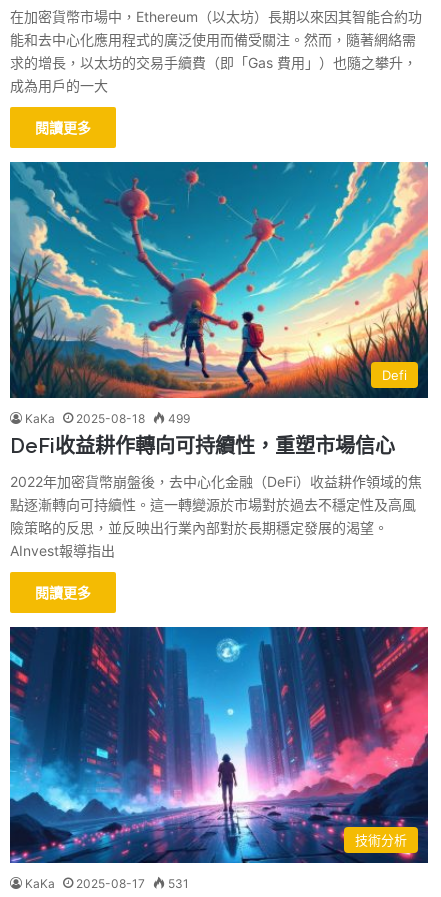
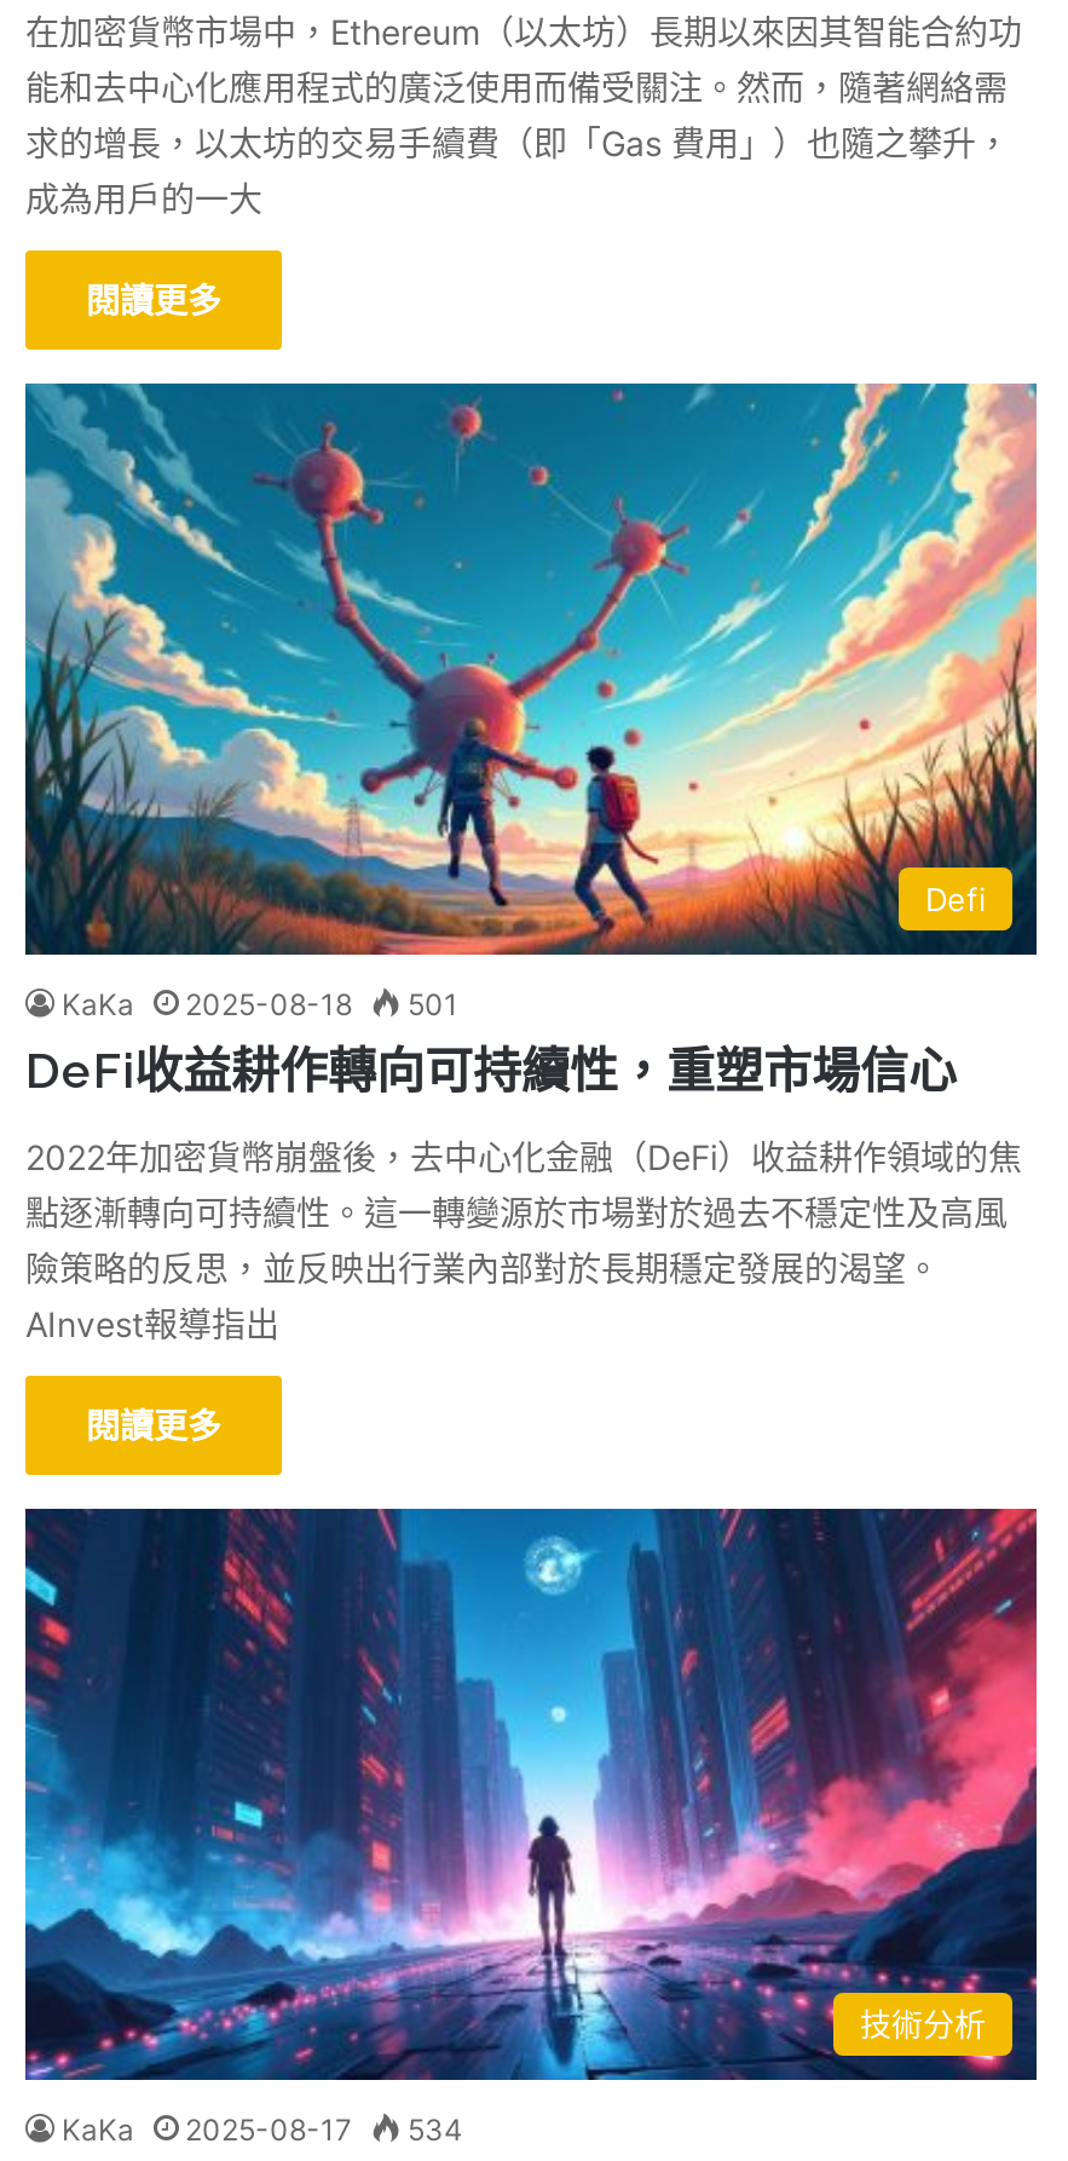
- KaKa 2025-08-18 499
+ KaKa 2025-08-18 501

- KaKa 2025-08-17 531
+ KaKa 2025-08-17 534
